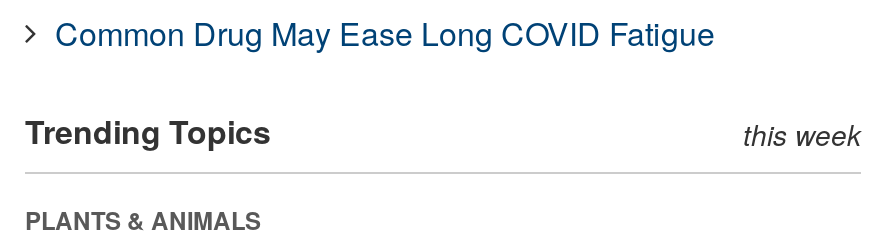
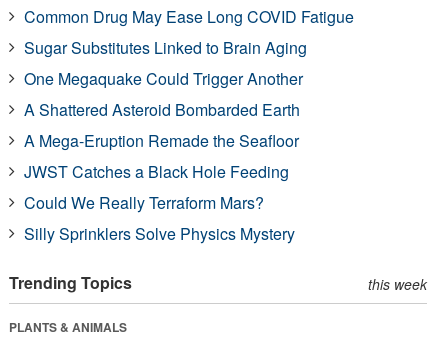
+ Sugar Substitutes Linked to Brain Aging
+ One Megaquake Could Trigger Another
+ A Shattered Asteroid Bombarded Earth
+ A Mega-Eruption Remade the Seafloor
+ JWST Catches a Black Hole Feeding
+ Could We Really Terraform Mars?
+ Silly Sprinklers Solve Physics Mystery
